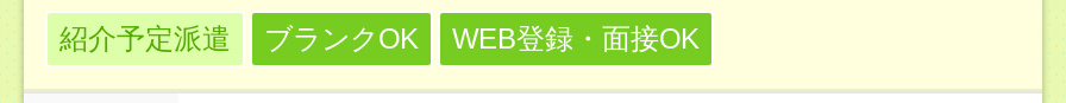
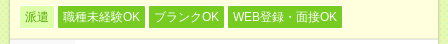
- 紹介予定派遣
+ 派遣
+ 職種未経験OK
